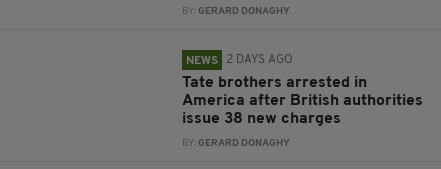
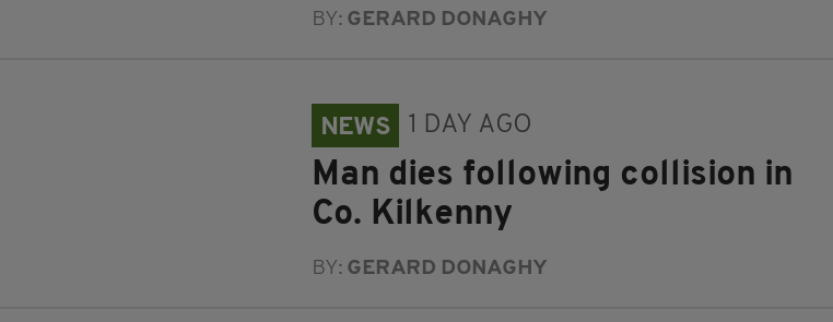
- NEWS 2 DAYS AGO
+ NEWS 1 DAY AGO

- Tate brothers arrested in
- America after British authorities
- issue 38 new charges
+ Man dies following collision in
+ Co. Kilkenny
